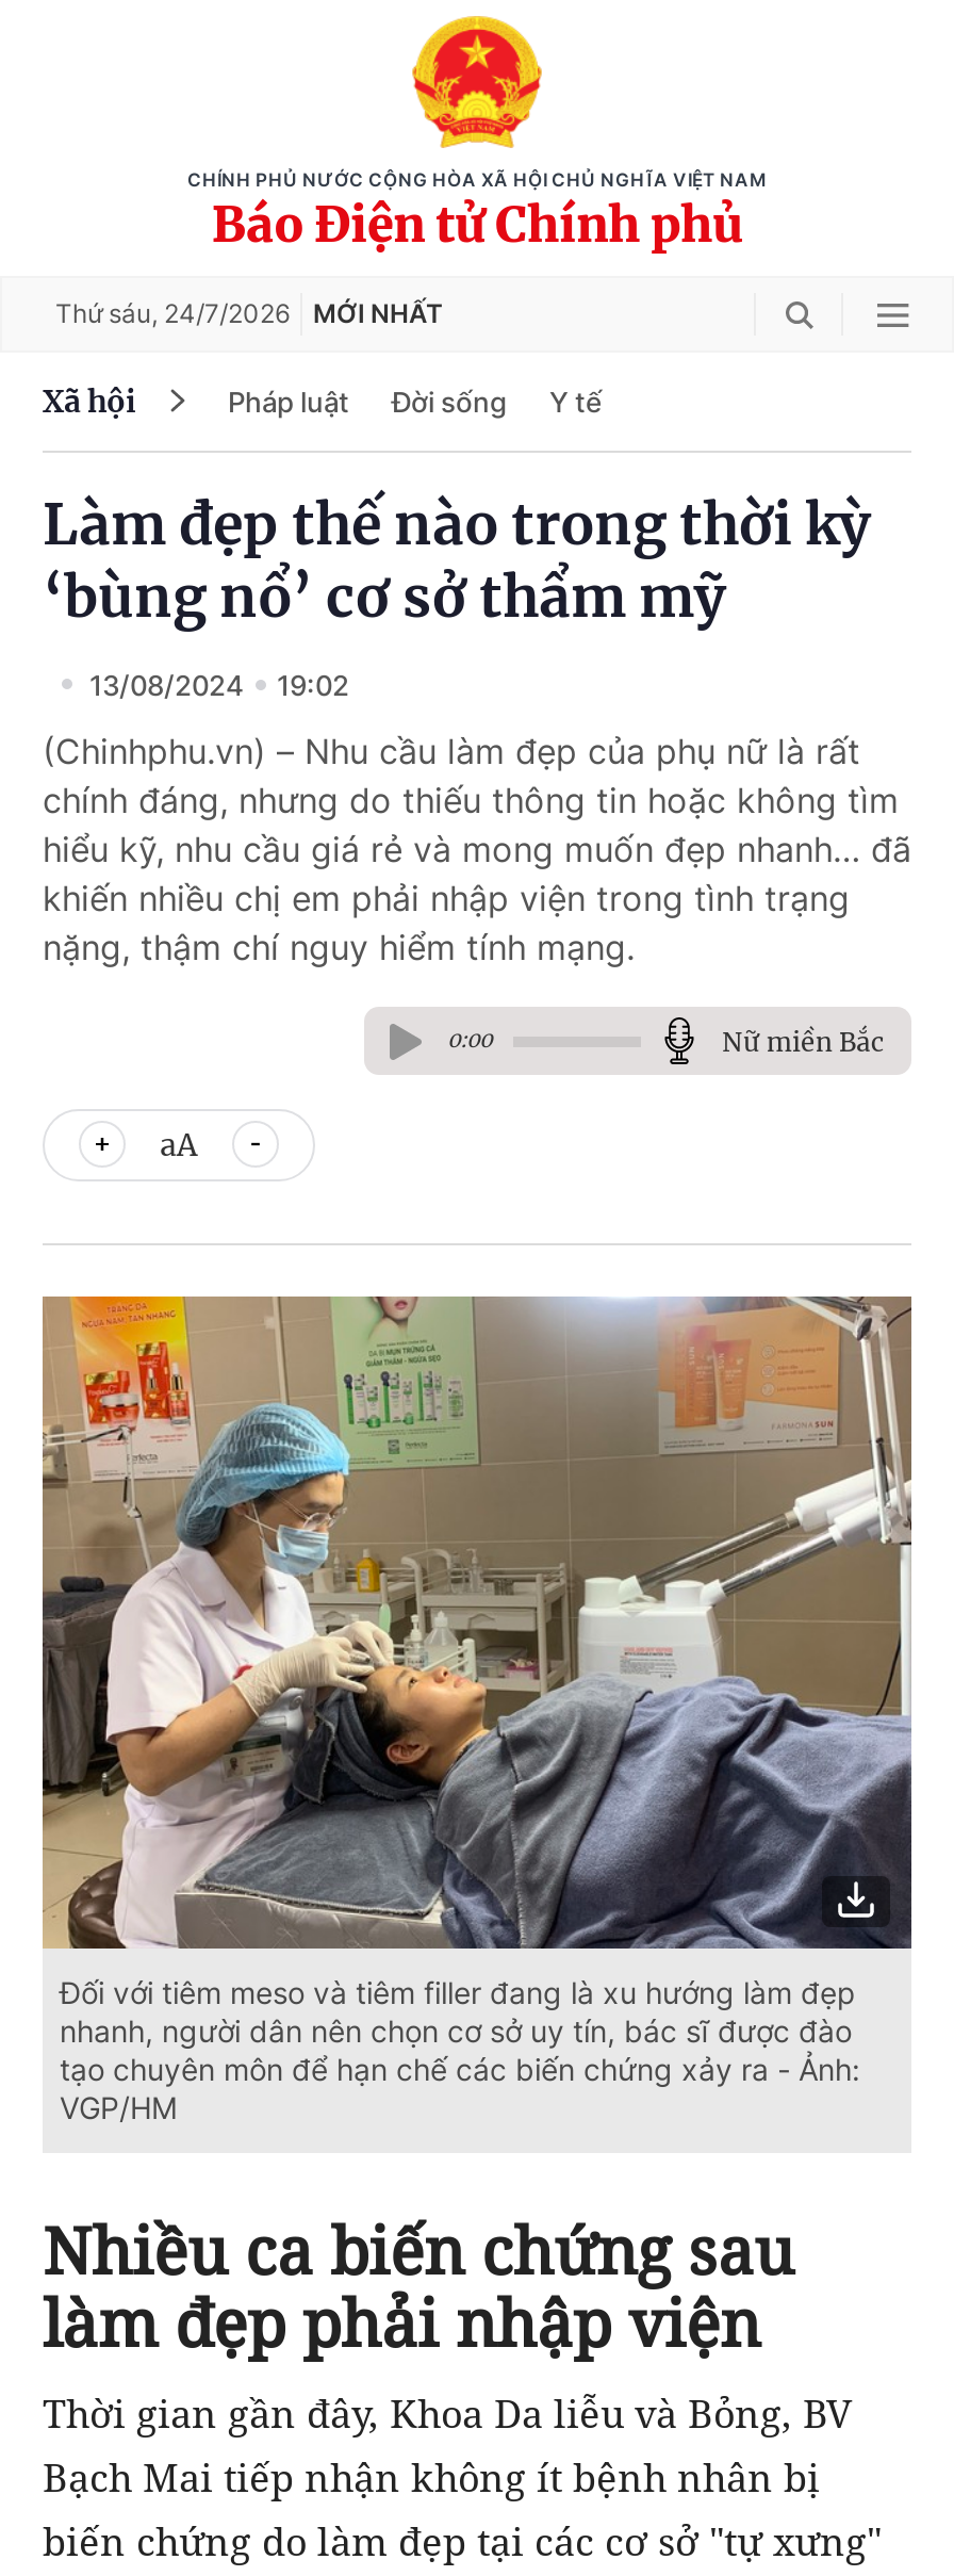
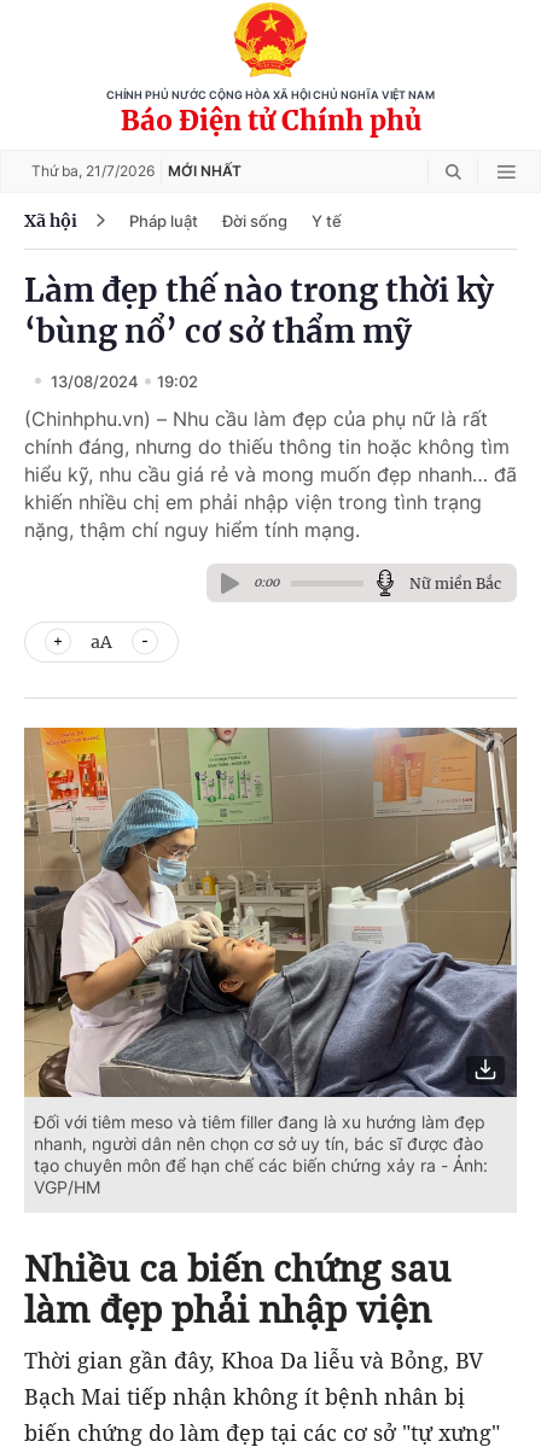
- Thứ sáu, 24/7/2026 MỚI NHẤT
+ Thứ ba, 21/7/2026 MỚI NHẤT
